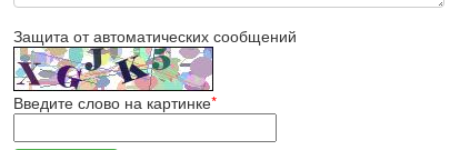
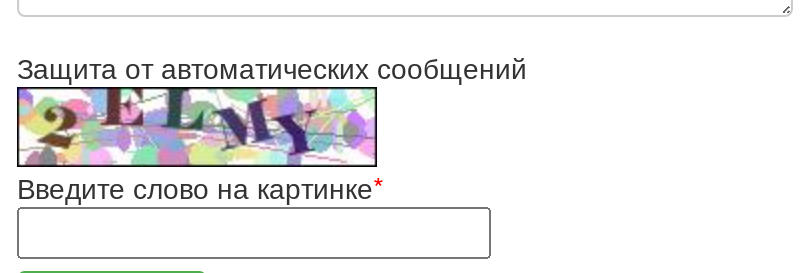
- [image]
+ [image]
